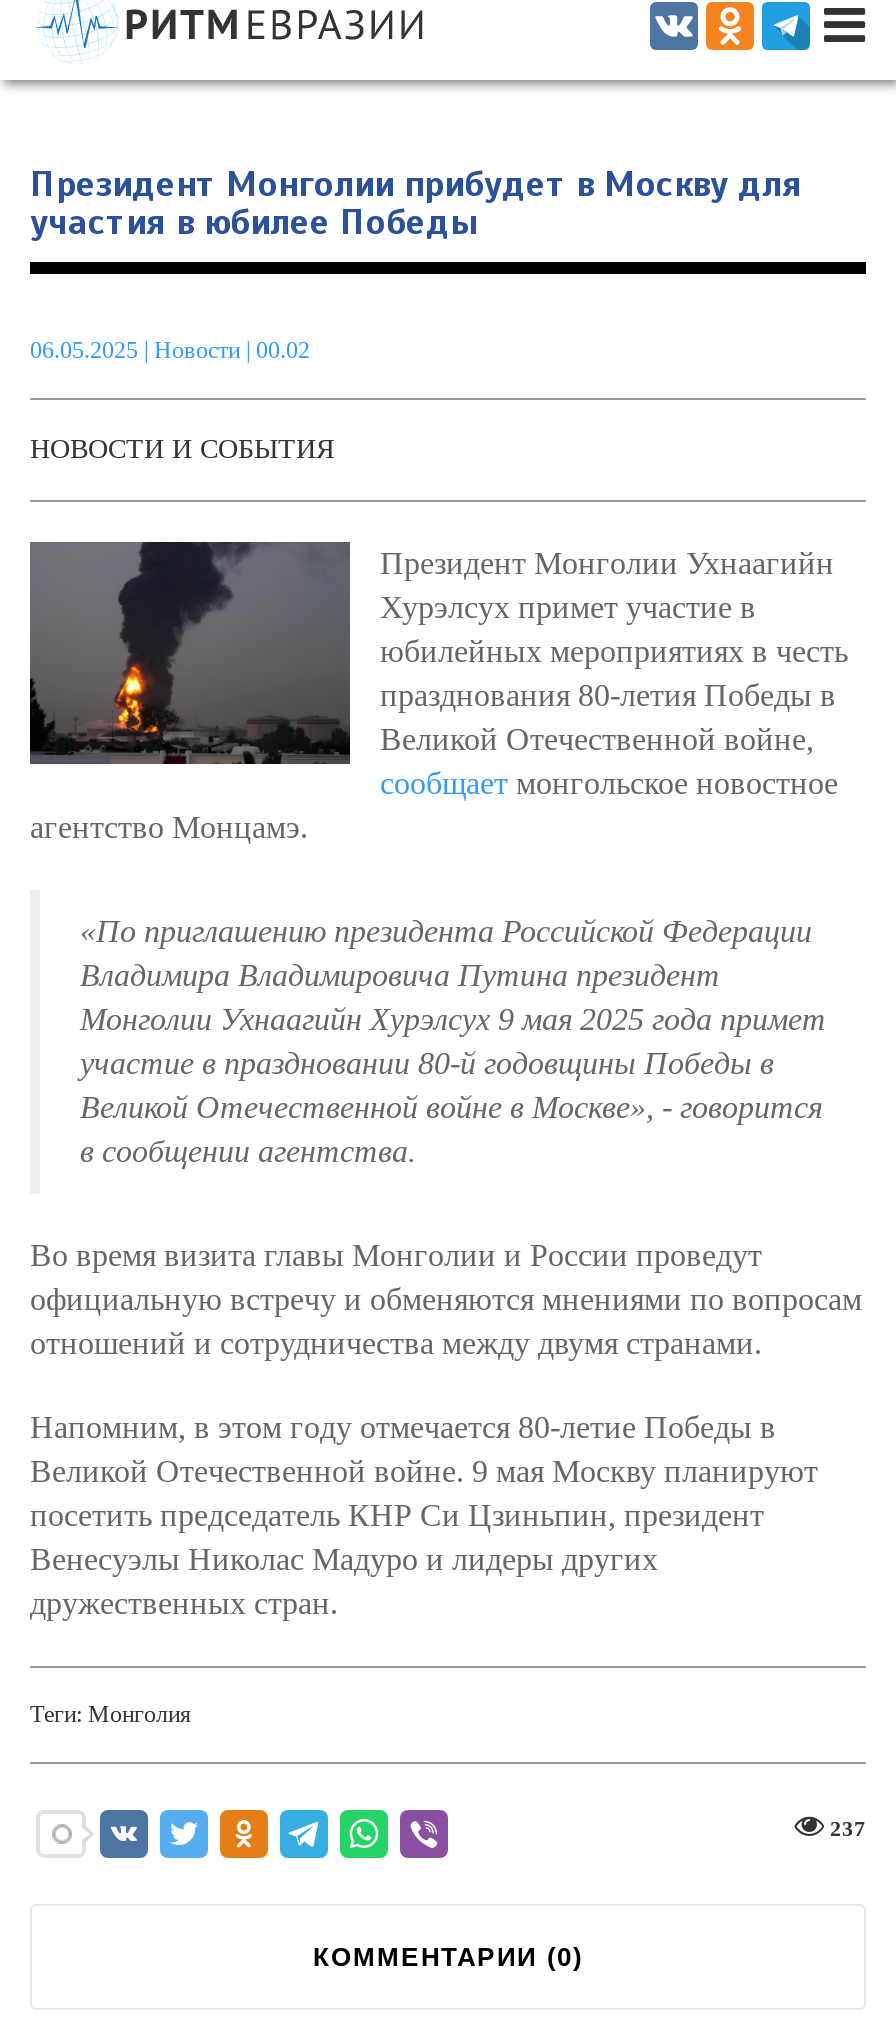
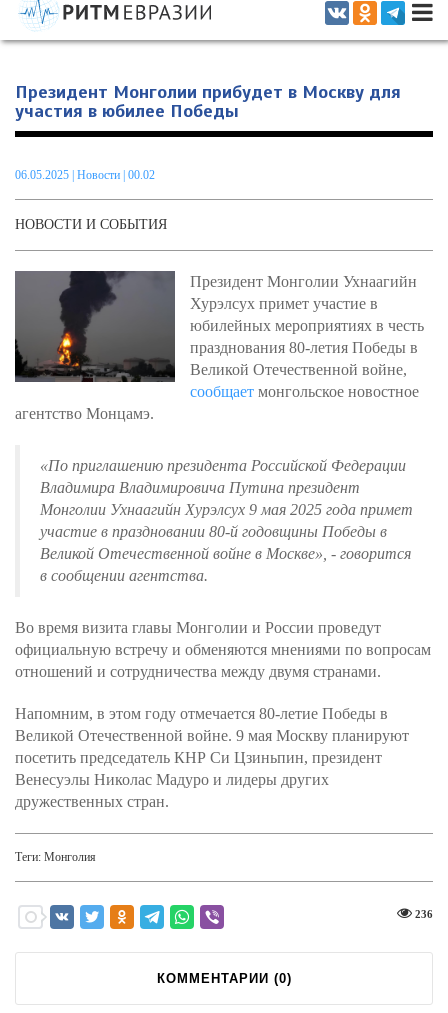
- 237
+ 236
